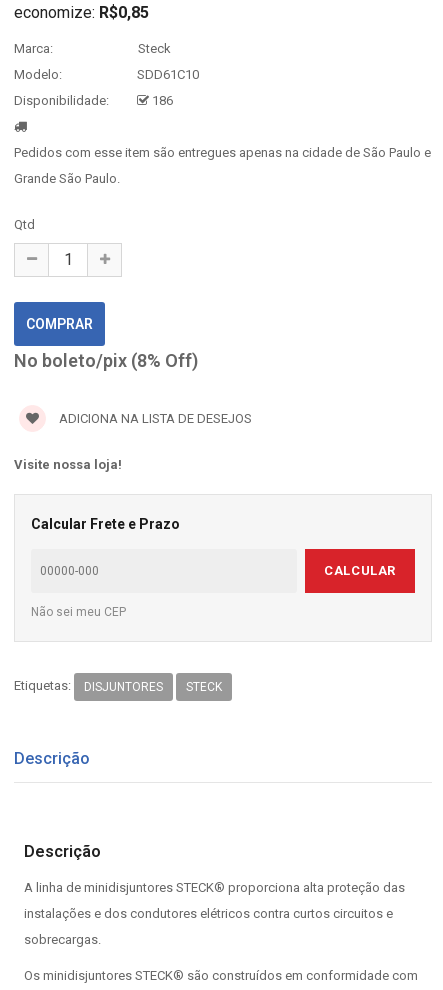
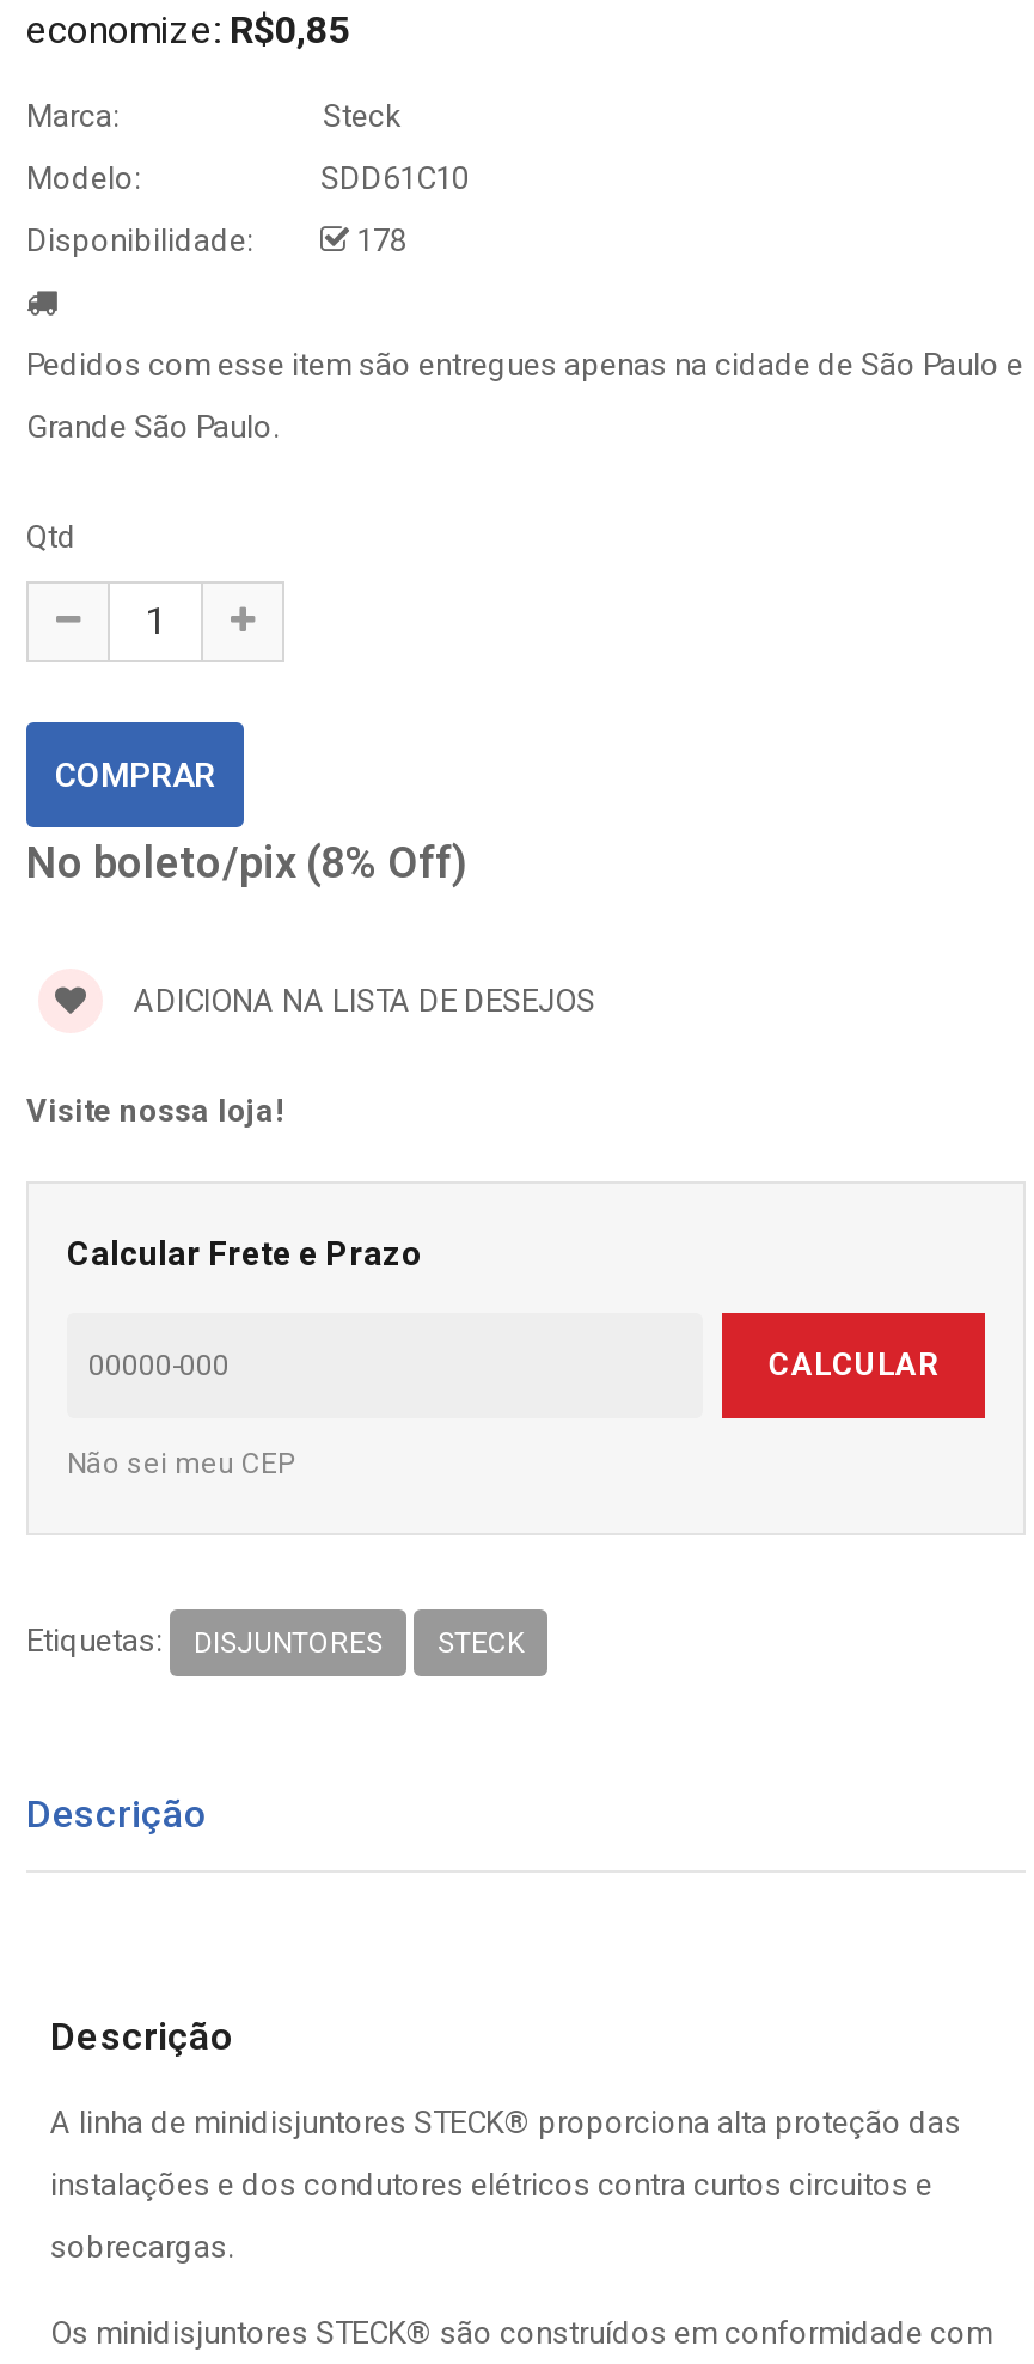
- 186
+ 178
